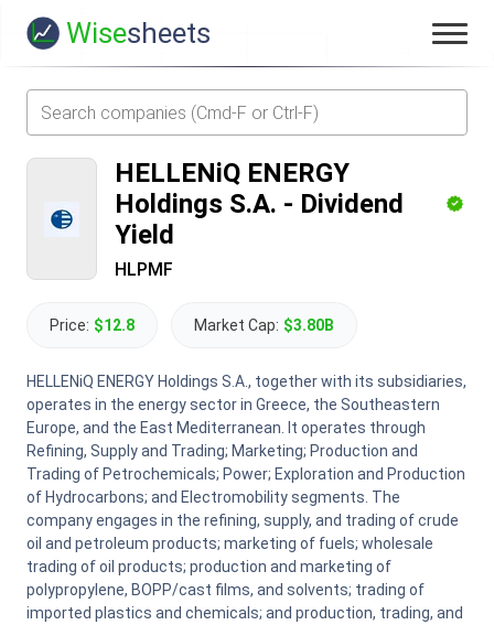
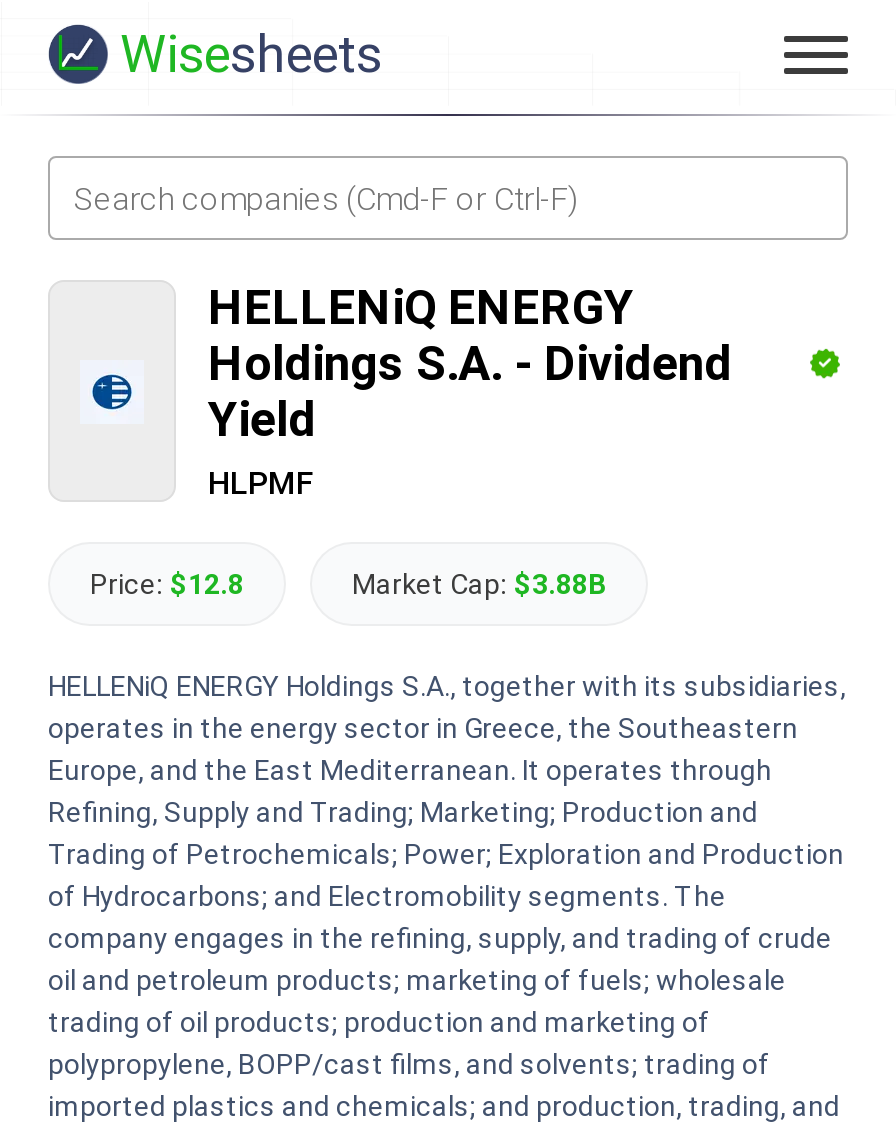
- Market Cap: $3.80B
+ Market Cap: $3.88B
